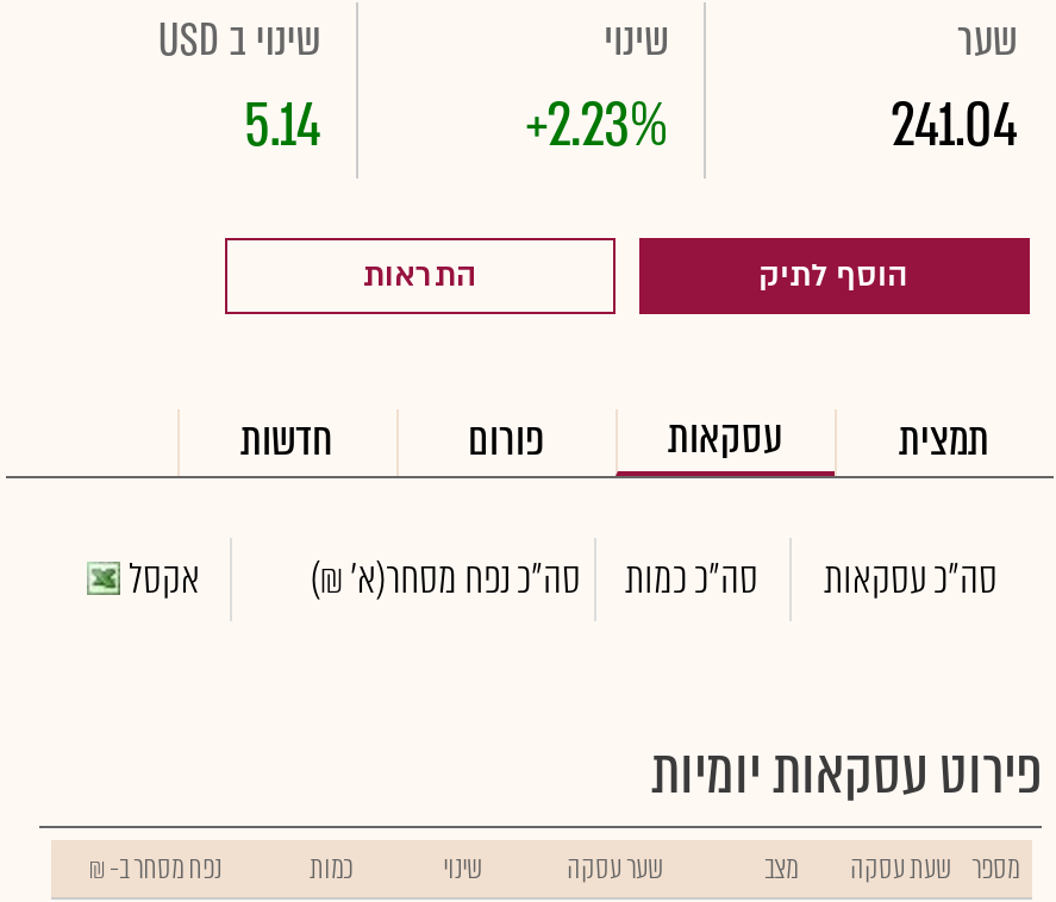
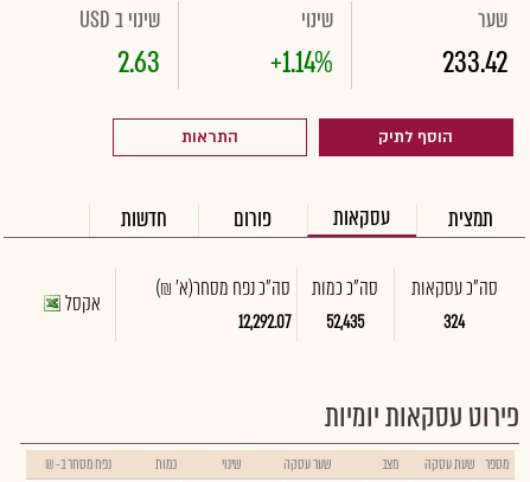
- 5.14
+ 2.63

- +2.23%
+ +1.14%

- 241.04
+ 233.42

+ 12,292.07

+ 52,435

+ 324
